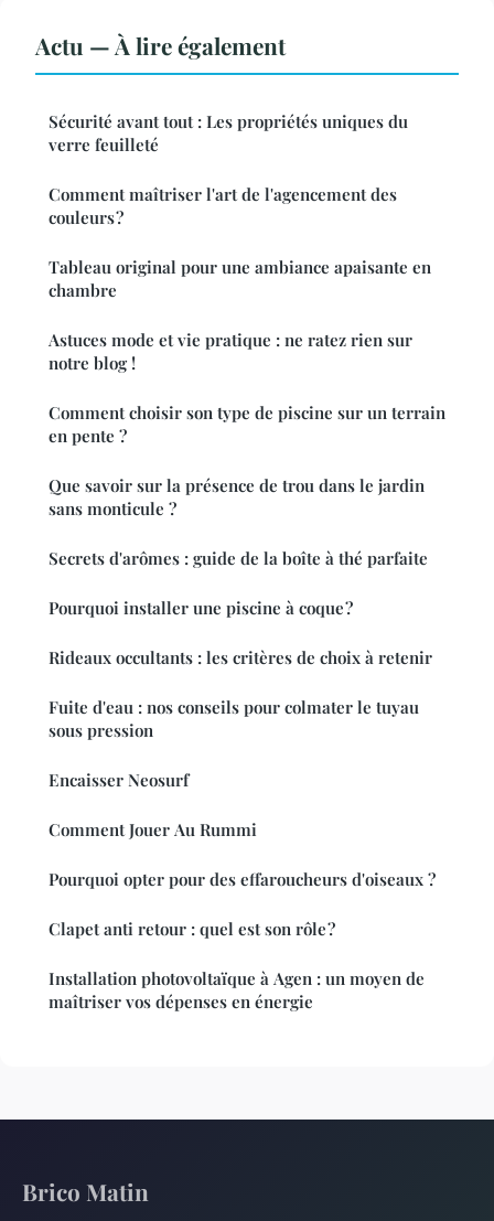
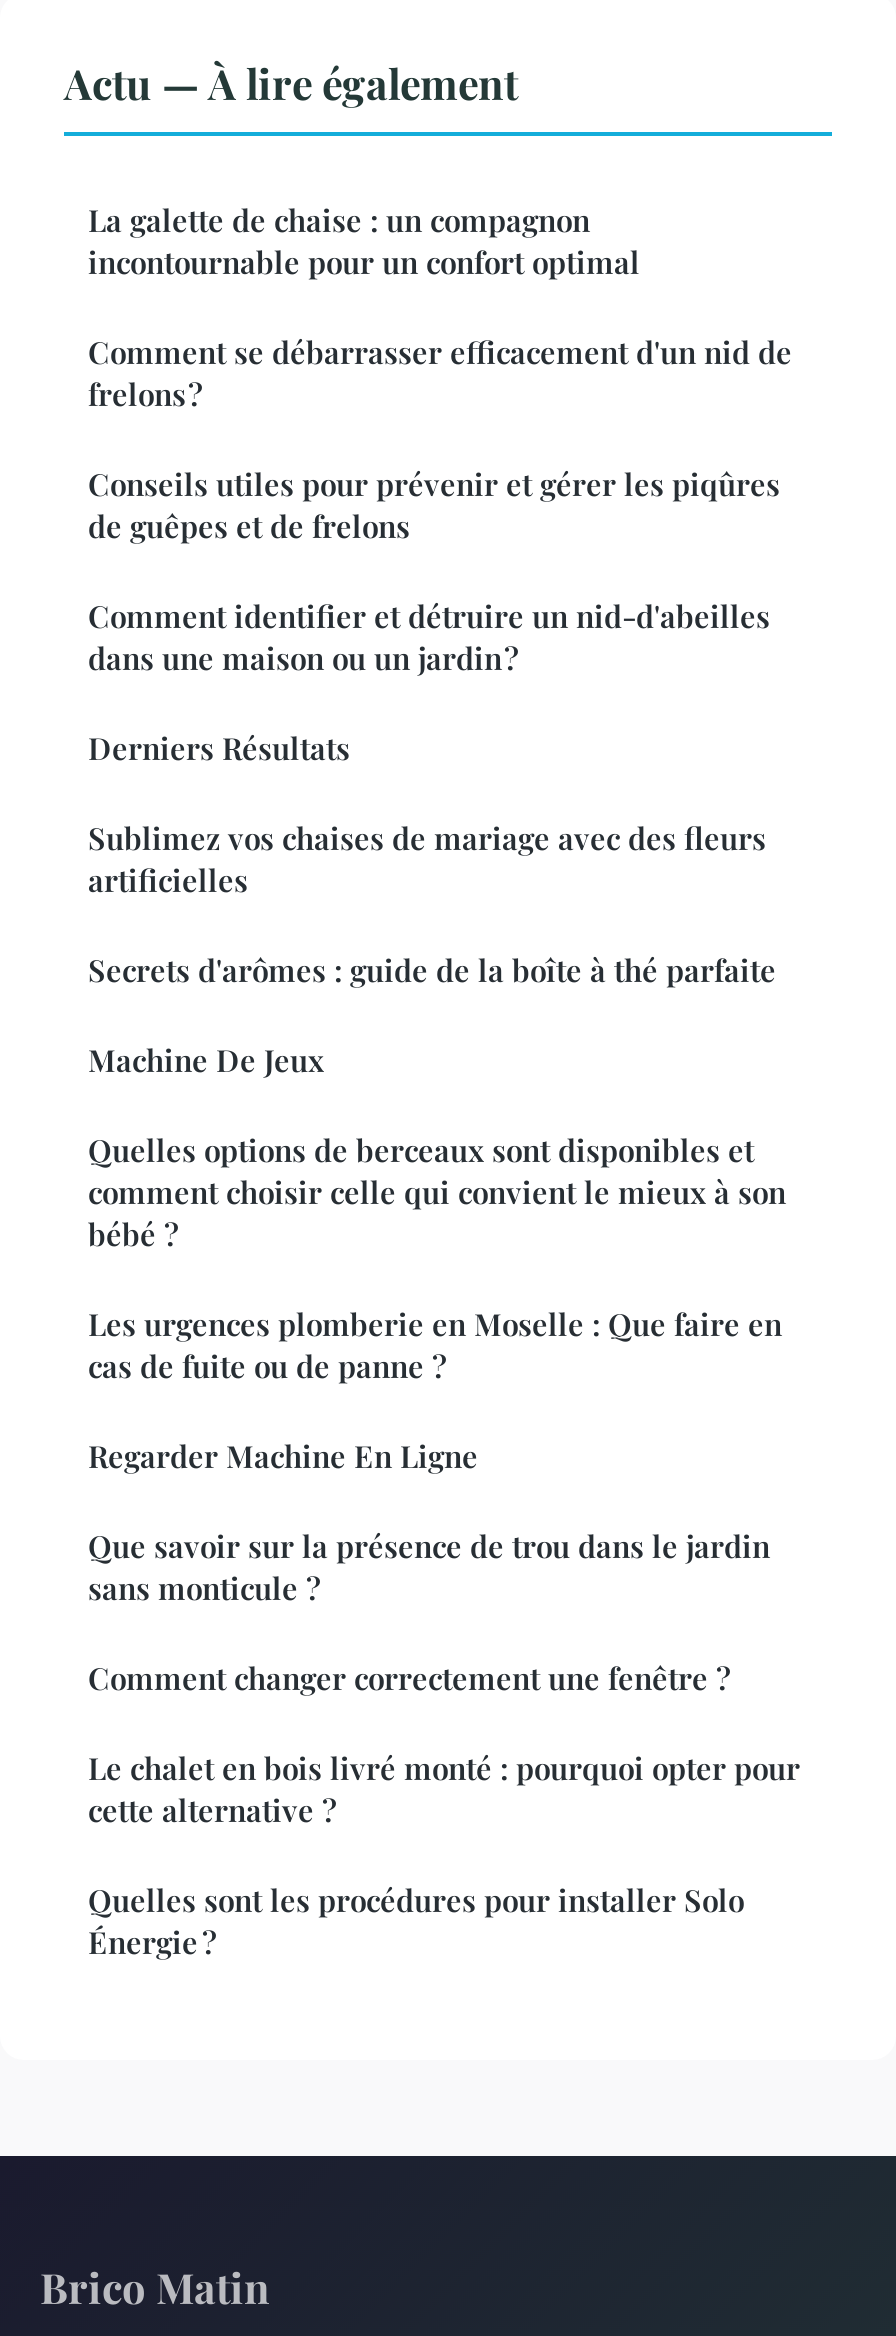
- Sécurité avant tout : Les propriétés uniques du
- verre feuilleté
- Comment maîtriser l'art de l'agencement des
- couleurs ?
- Tableau original pour une ambiance apaisante en
- chambre
- Astuces mode et vie pratique : ne ratez rien sur
- notre blog !
- Comment choisir son type de piscine sur un terrain
- en pente ?
+ La galette de chaise : un compagnon
+ incontournable pour un confort optimal
+ Comment se débarrasser efficacement d'un nid de
+ frelons ?
+ Conseils utiles pour prévenir et gérer les piqûres
+ de guêpes et de frelons
+ Comment identifier et détruire un nid-d'abeilles
+ dans une maison ou un jardin ?
+ Derniers Résultats
+ Sublimez vos chaises de mariage avec des fleurs
+ artificielles
+ Machine De Jeux
+ Quelles options de berceaux sont disponibles et
+ comment choisir celle qui convient le mieux à son
+ bébé ?
+ Les urgences plomberie en Moselle : Que faire en
+ cas de fuite ou de panne ?
+ Regarder Machine En Ligne

moved down: Que savoir sur la présence de trou dans le jardin | sans monticule ?

moved up: Secrets d'arômes : guide de la boîte à thé parfaite

- Pourquoi installer une piscine à coque ?
- Rideaux occultants : les critères de choix à retenir
- Fuite d'eau : nos conseils pour colmater le tuyau
- sous pression
- Encaisser Neosurf
- Comment Jouer Au Rummi
- Pourquoi opter pour des effaroucheurs d'oiseaux ?
- Clapet anti retour : quel est son rôle ?
- Installation photovoltaïque à Agen : un moyen de
- maîtriser vos dépenses en énergie
+ Comment changer correctement une fenêtre ?
+ Le chalet en bois livré monté : pourquoi opter pour
+ cette alternative ?
+ Quelles sont les procédures pour installer Solo
+ Énergie ?
